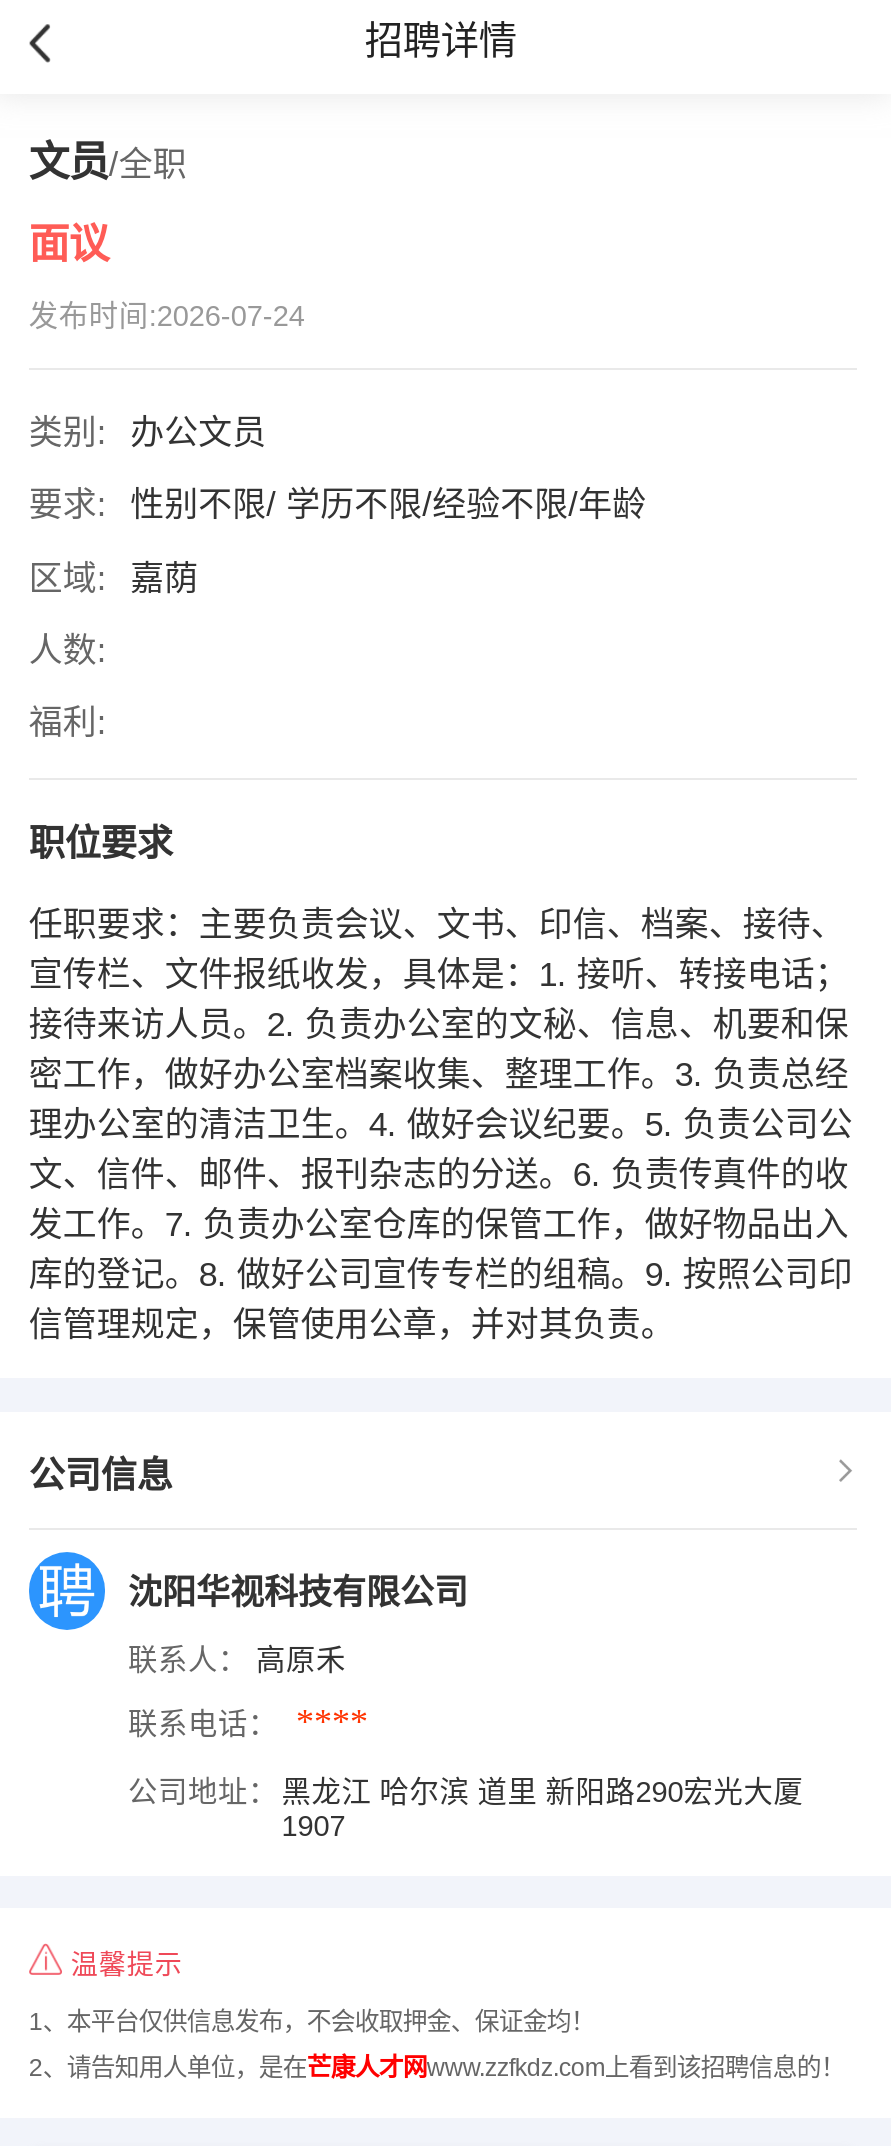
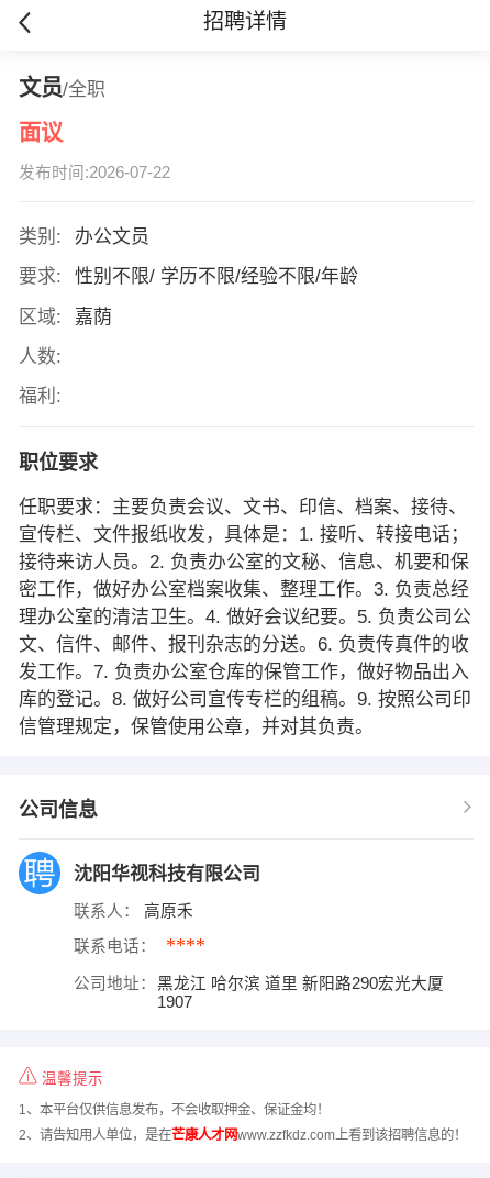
- 发布时间:2026-07-24
+ 发布时间:2026-07-22
